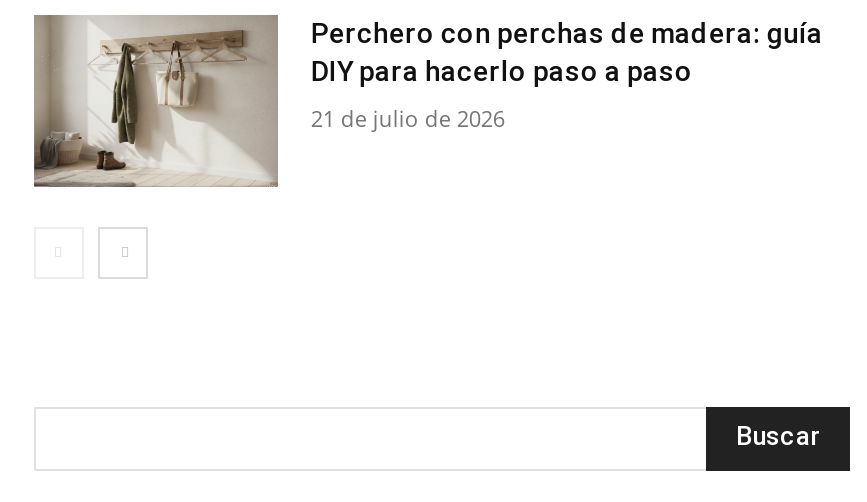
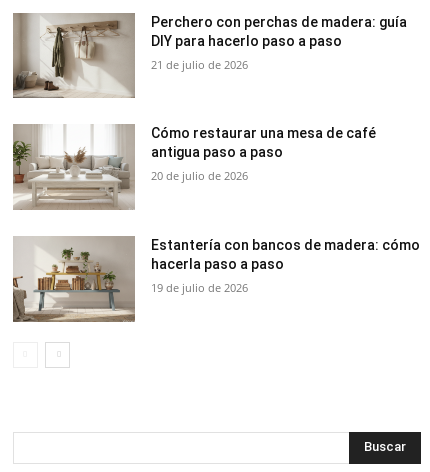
+ [image]
+ Cómo restaurar una mesa de café
+ antigua paso a paso
+ 20 de julio de 2026

+ [image]
+ Estantería con bancos de madera: cómo
+ hacerla paso a paso
+ 19 de julio de 2026
